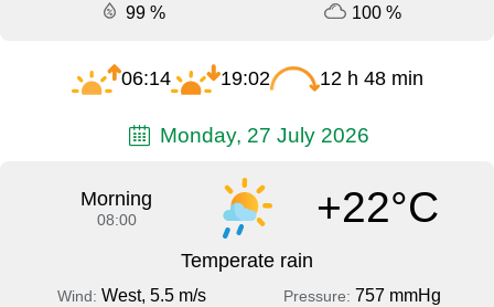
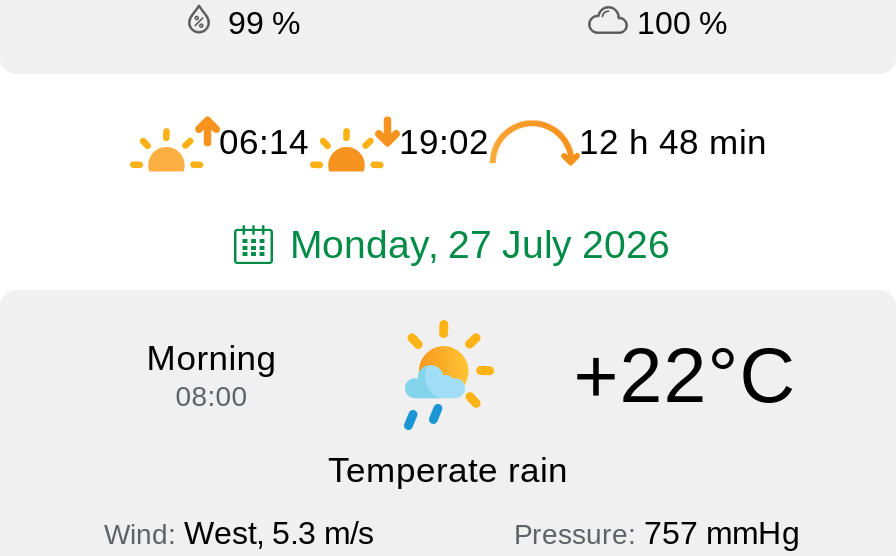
- Wind: West, 5.5 m/s
+ Wind: West, 5.3 m/s
